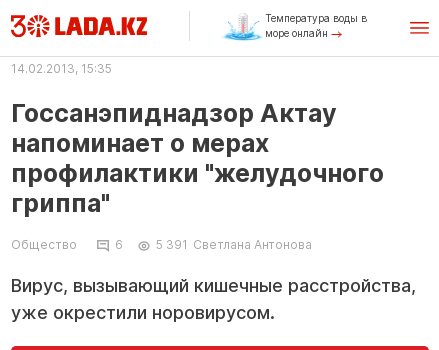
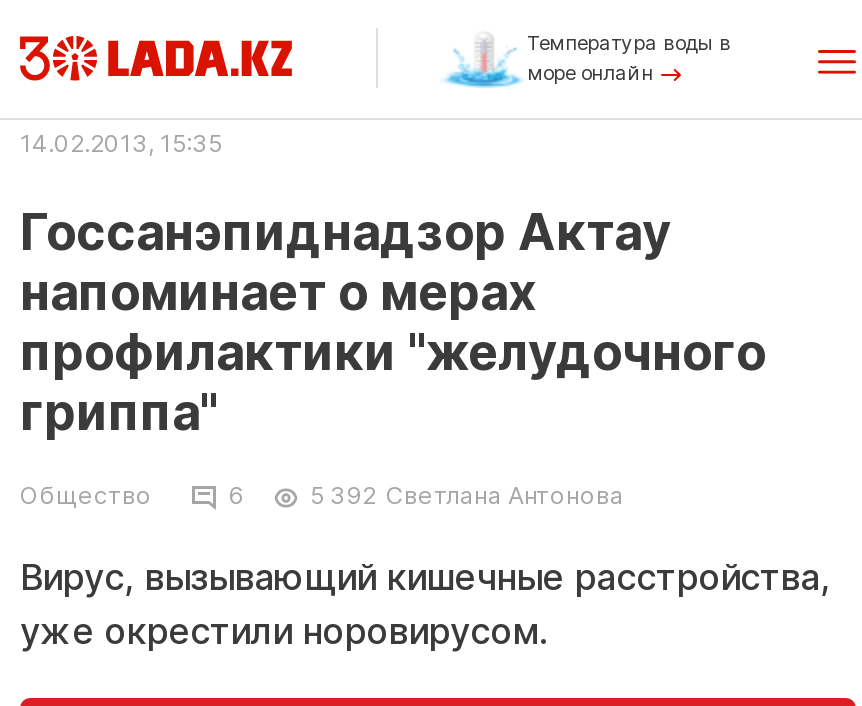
- 5 391 Светлана Антонова
+ 5 392 Светлана Антонова
